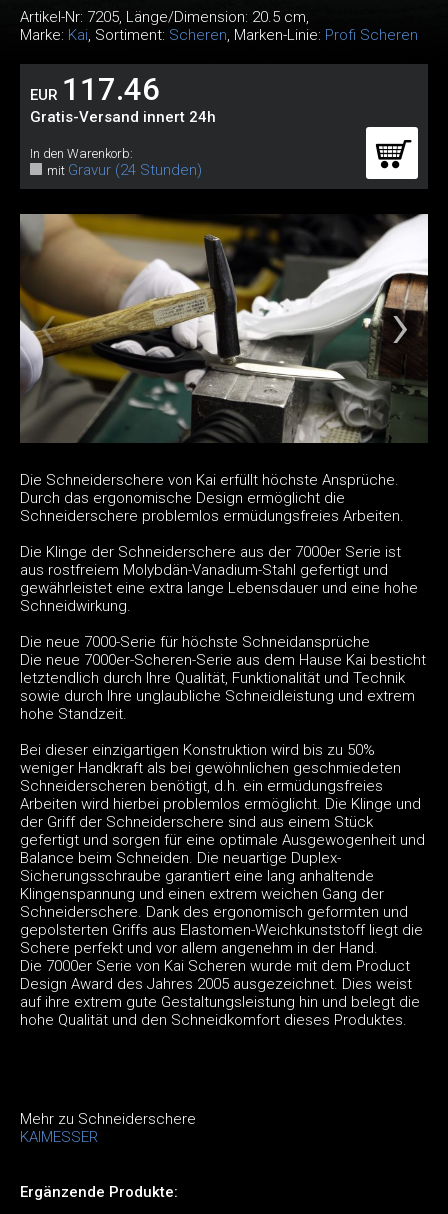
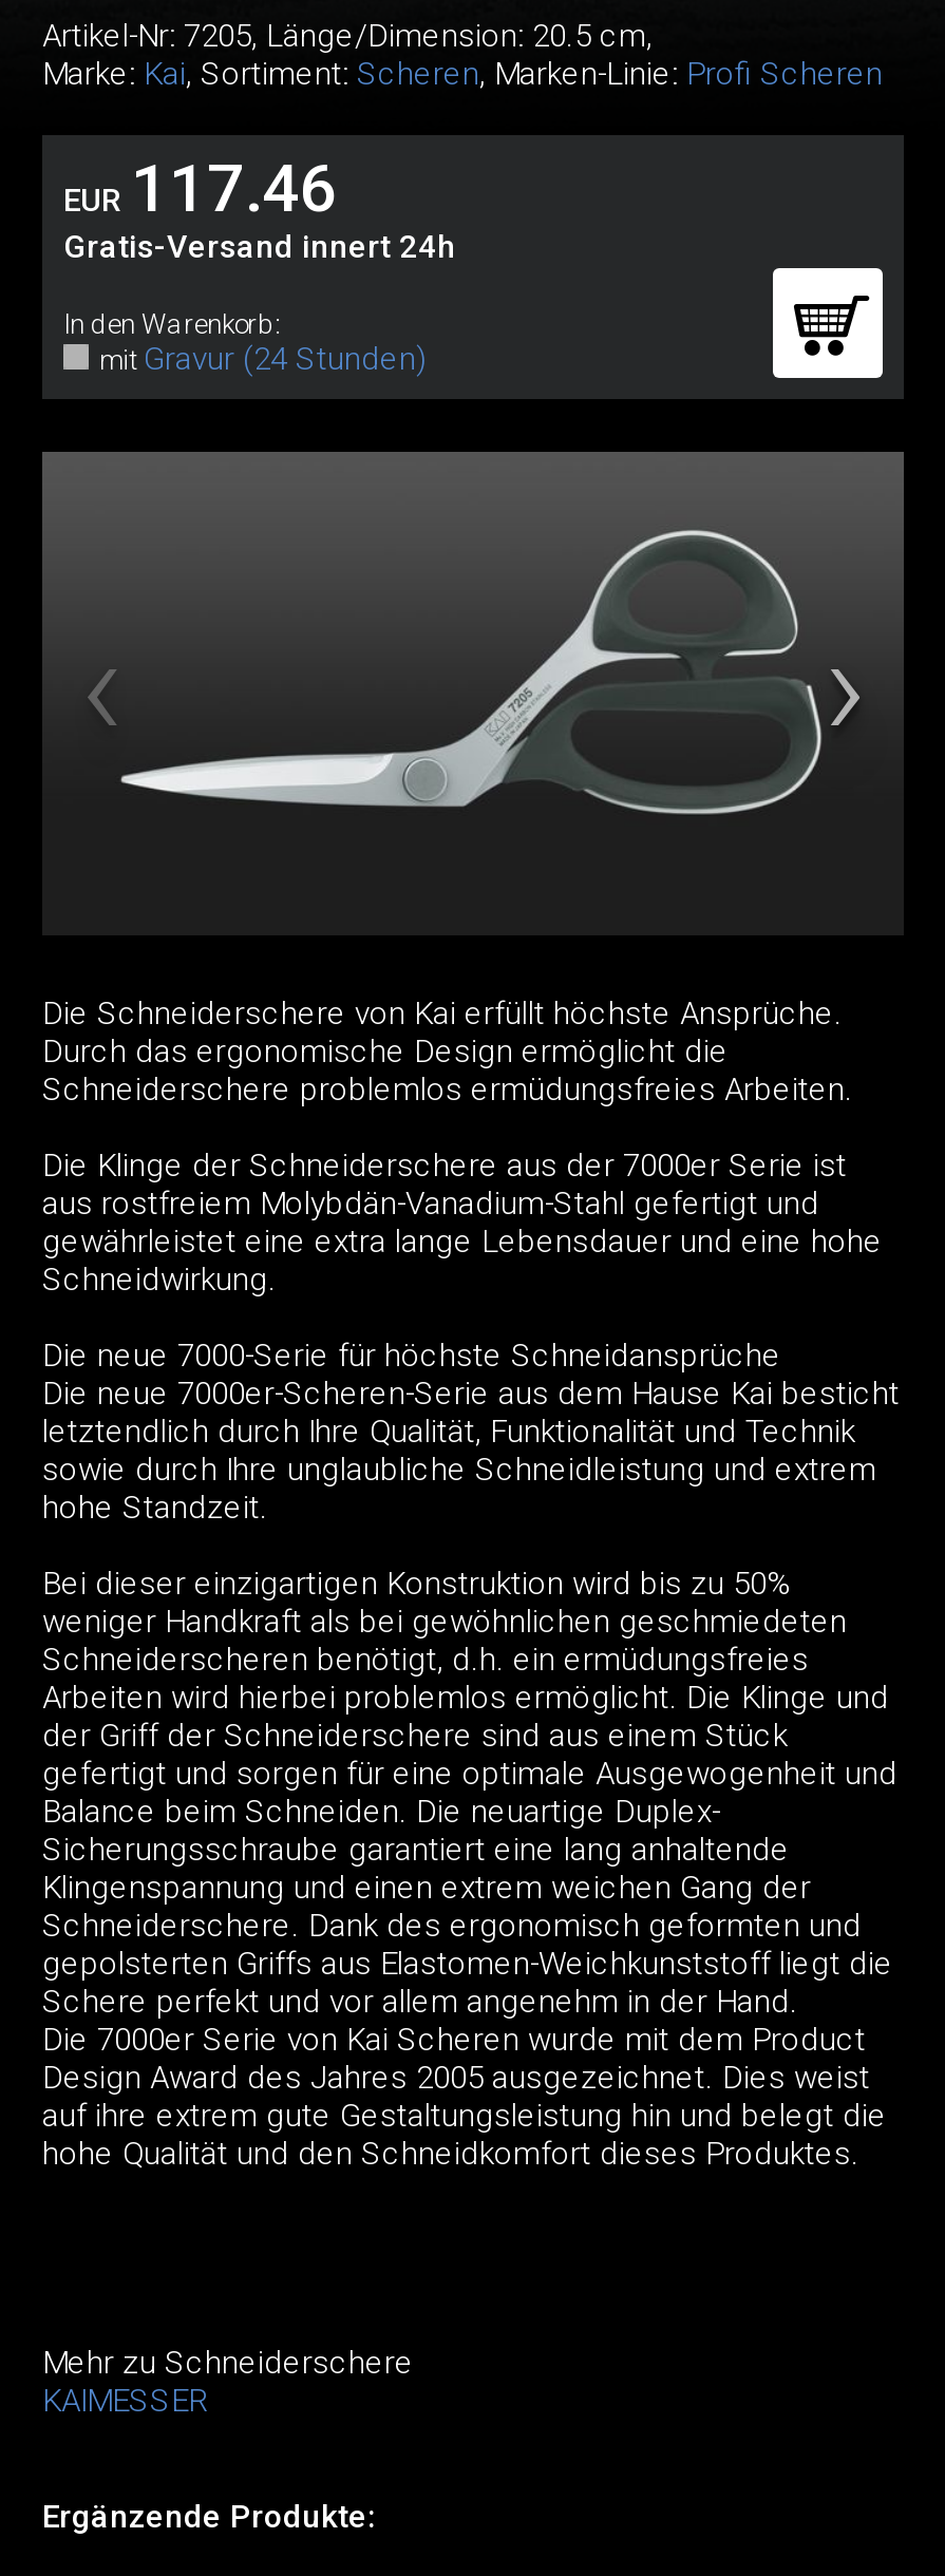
- [image]
+ [image]
